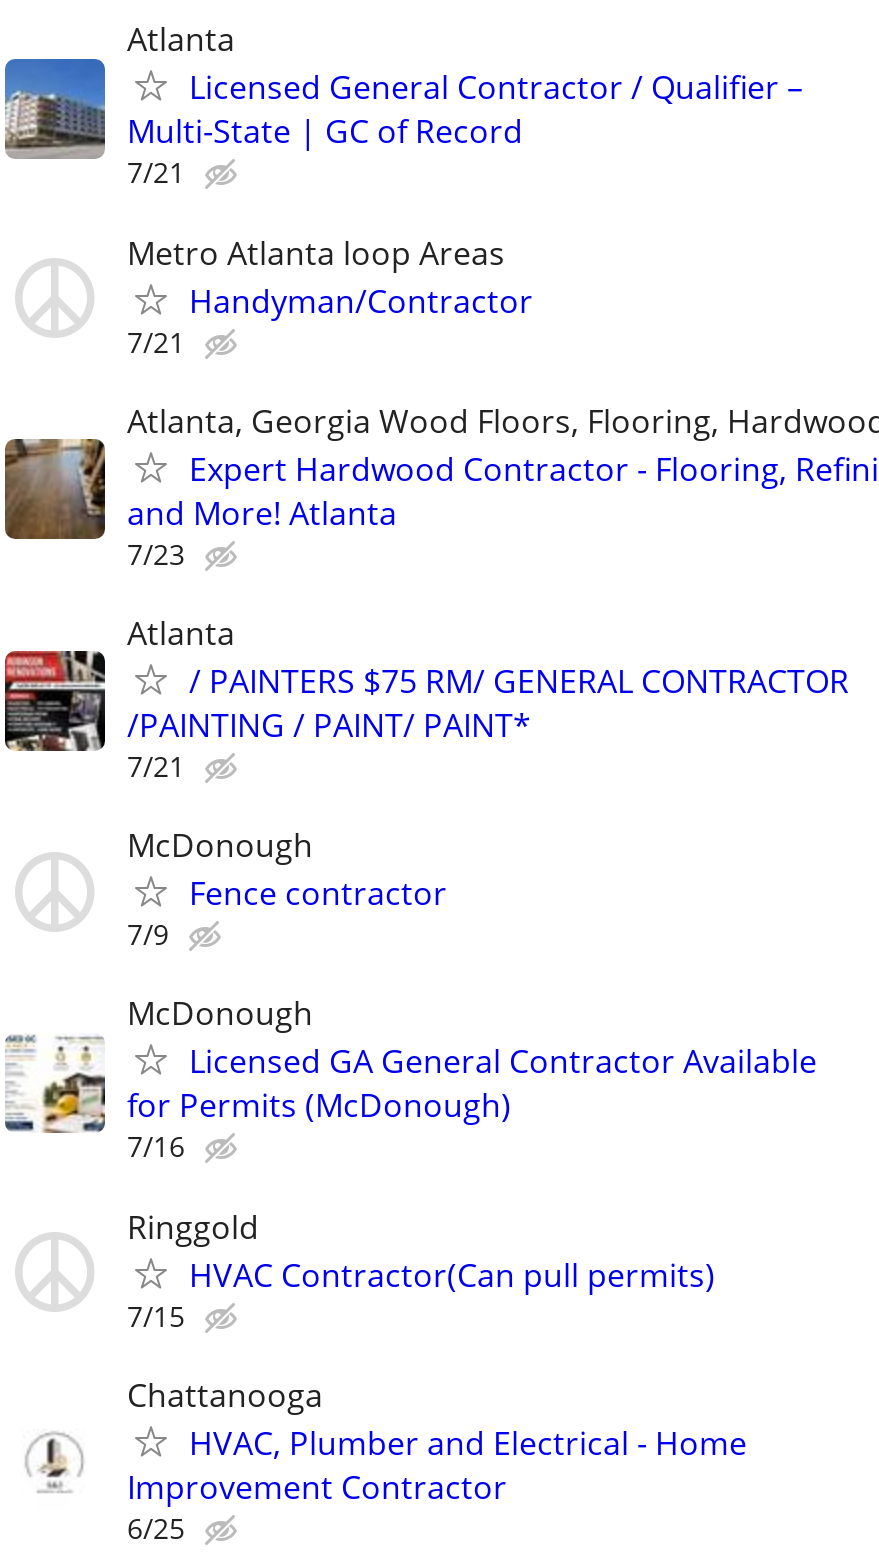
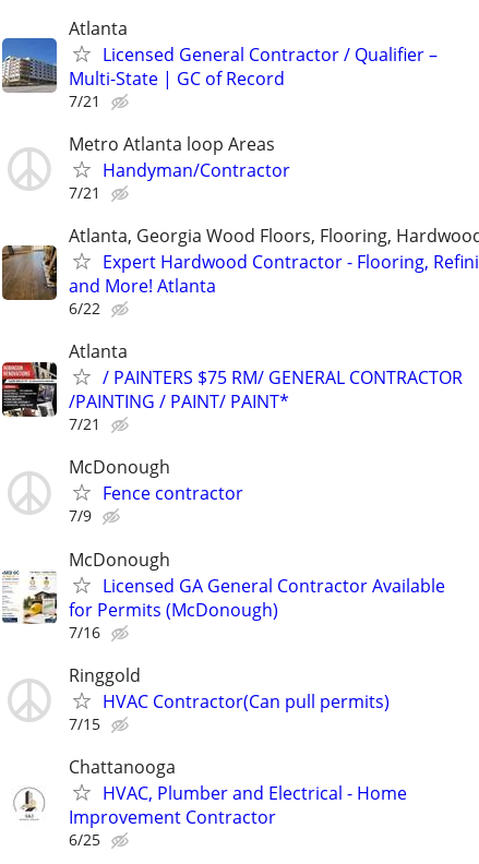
- 7/23
+ 6/22
